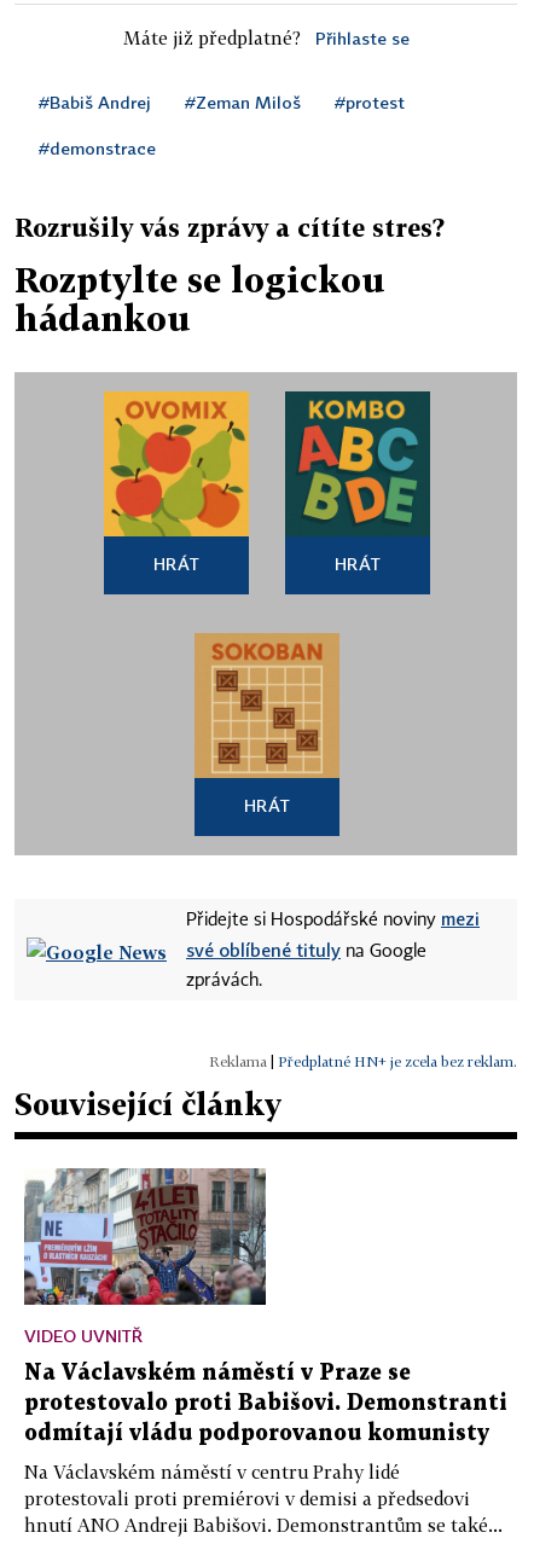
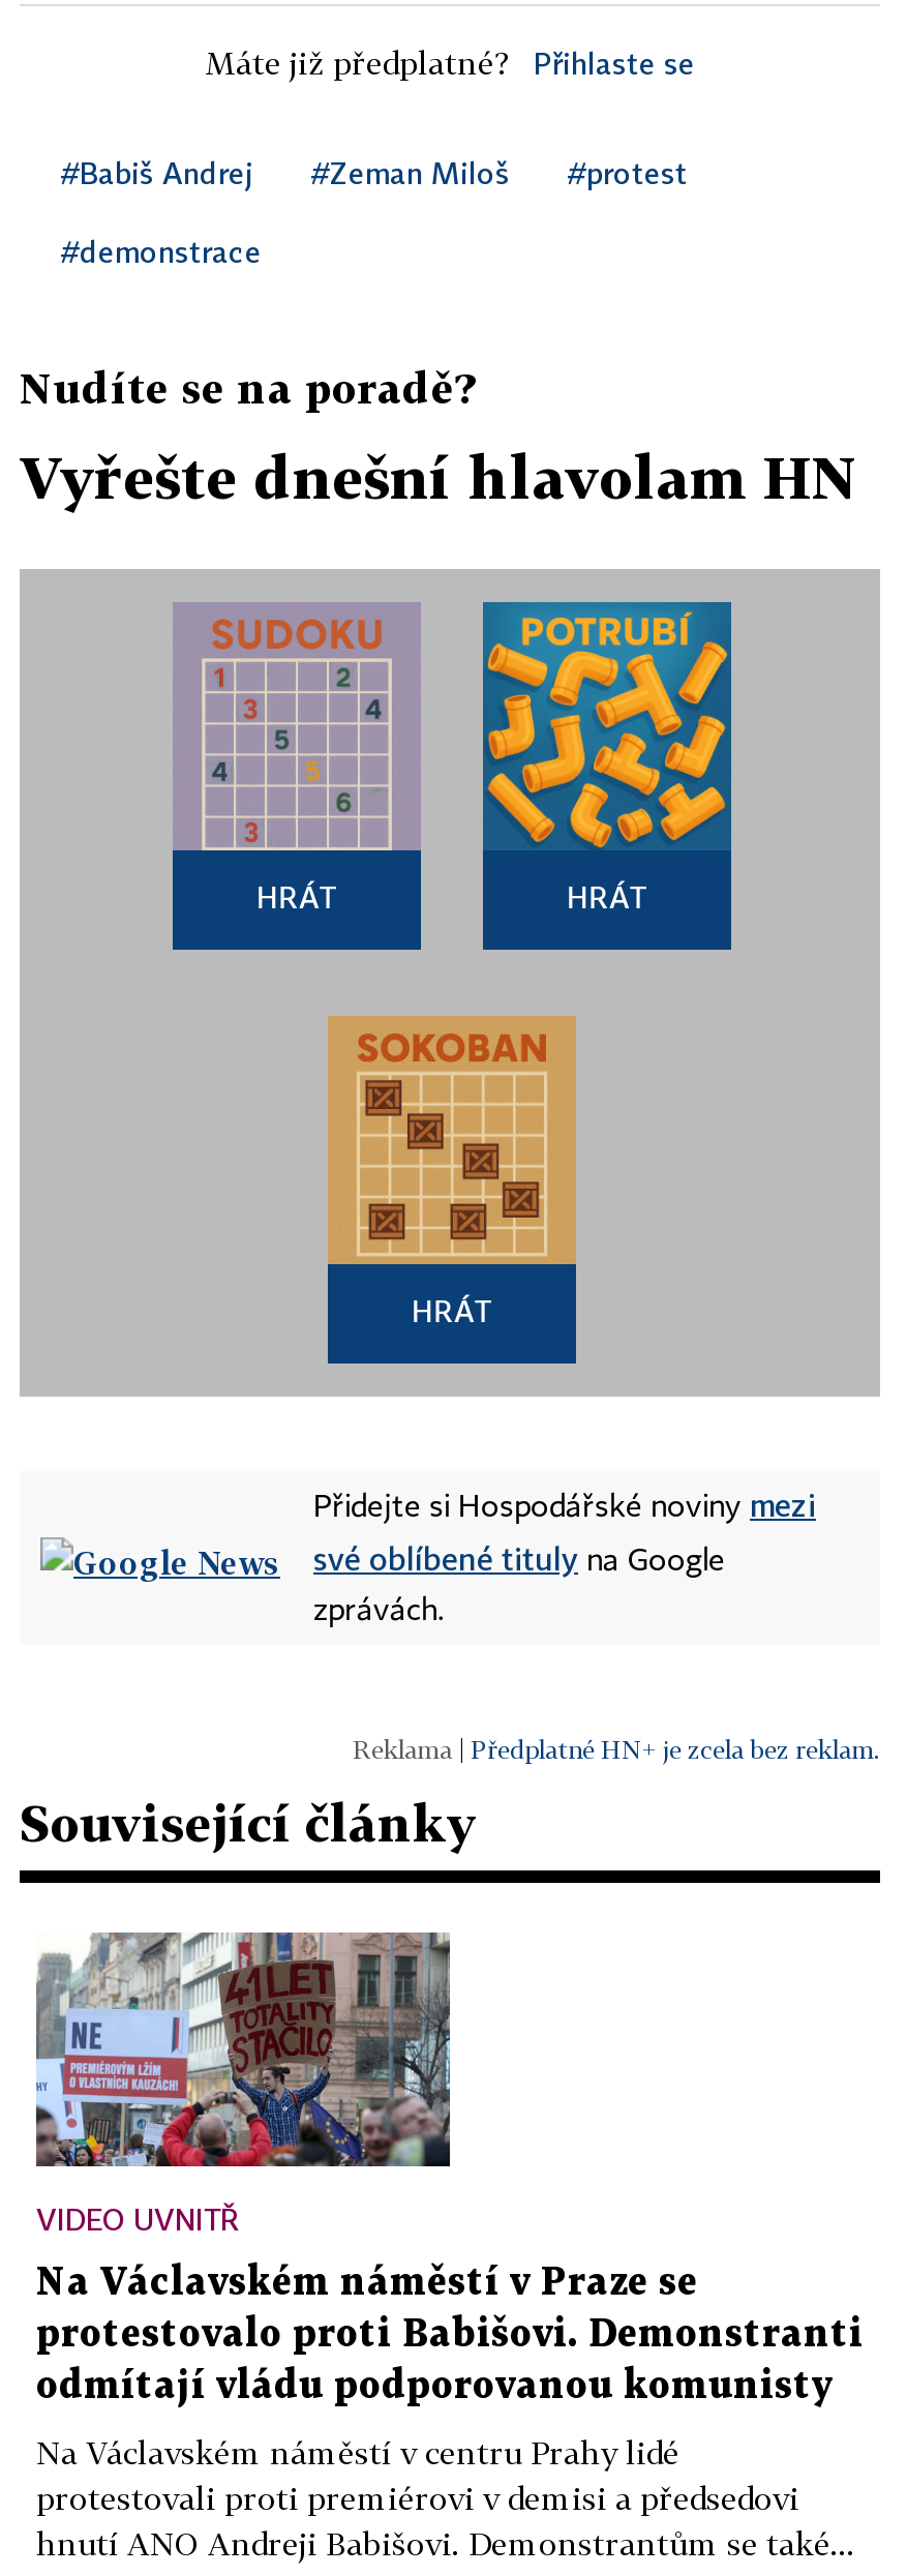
- Rozrušily vás zprávy a cítíte stres?
+ Nudíte se na poradě?

- Rozptylte se logickou
- hádankou
+ Vyřešte dnešní hlavolam HN

- [image]
+ [image]

- [image]
+ [image]
